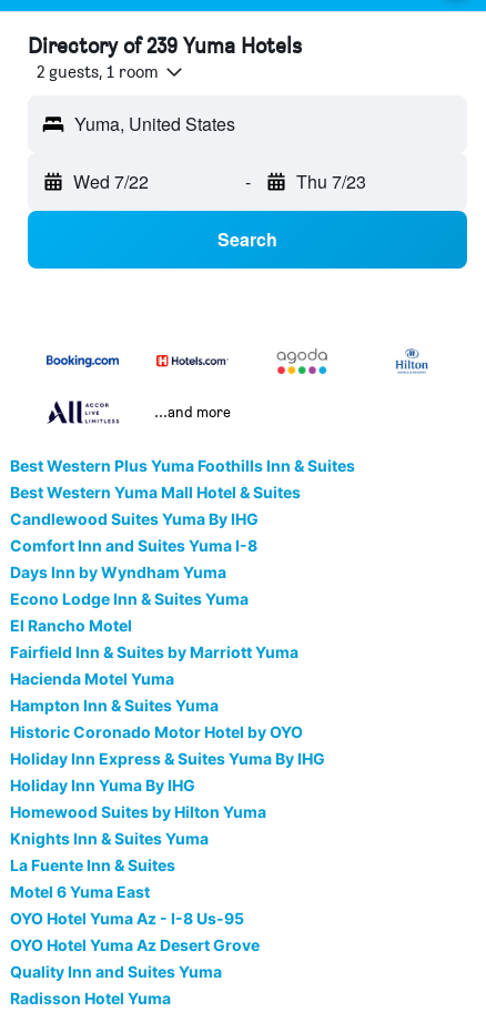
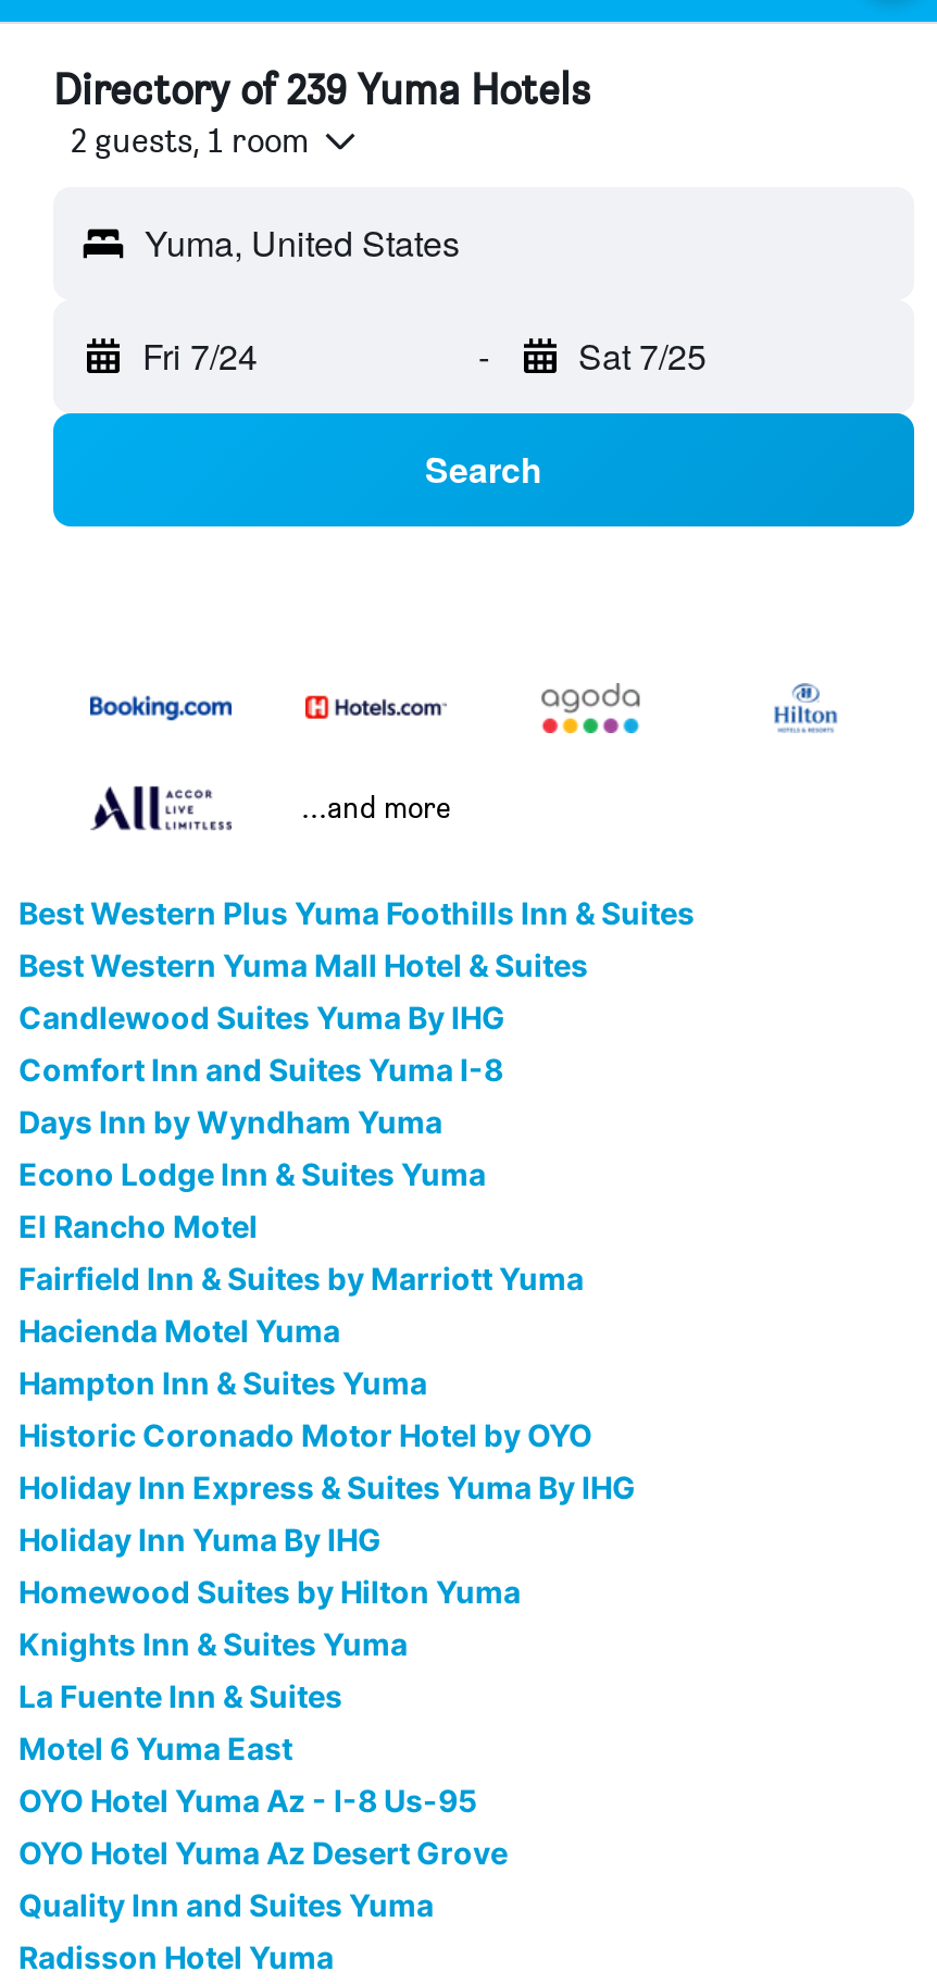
- Wed 7/22
+ Fri 7/24

- Thu 7/23
+ Sat 7/25
